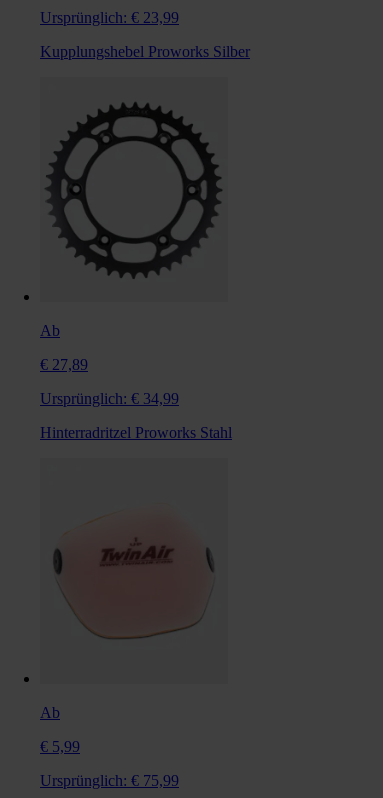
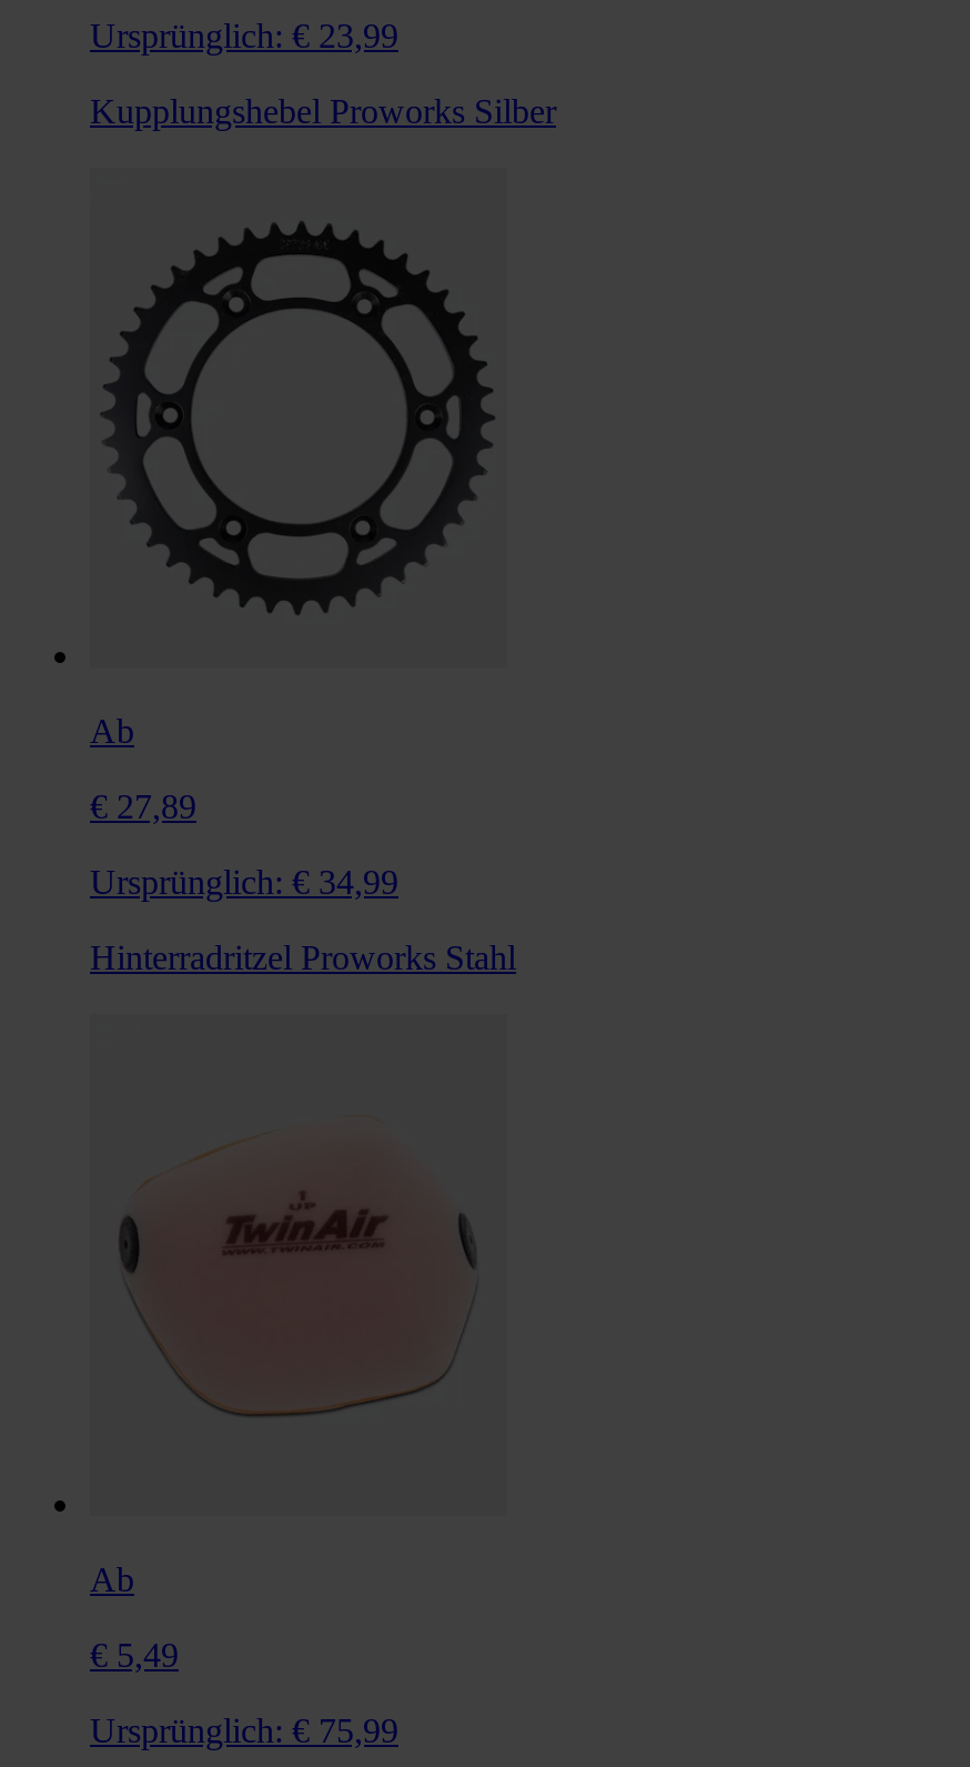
- € 5,99
+ € 5,49
